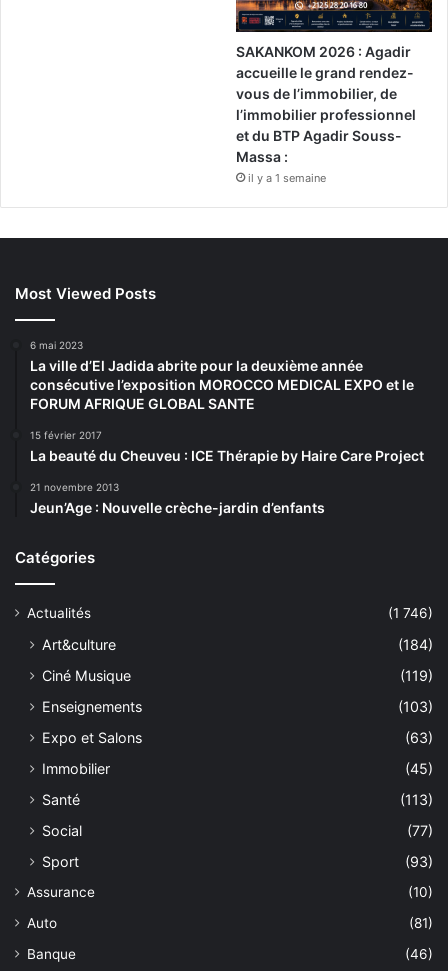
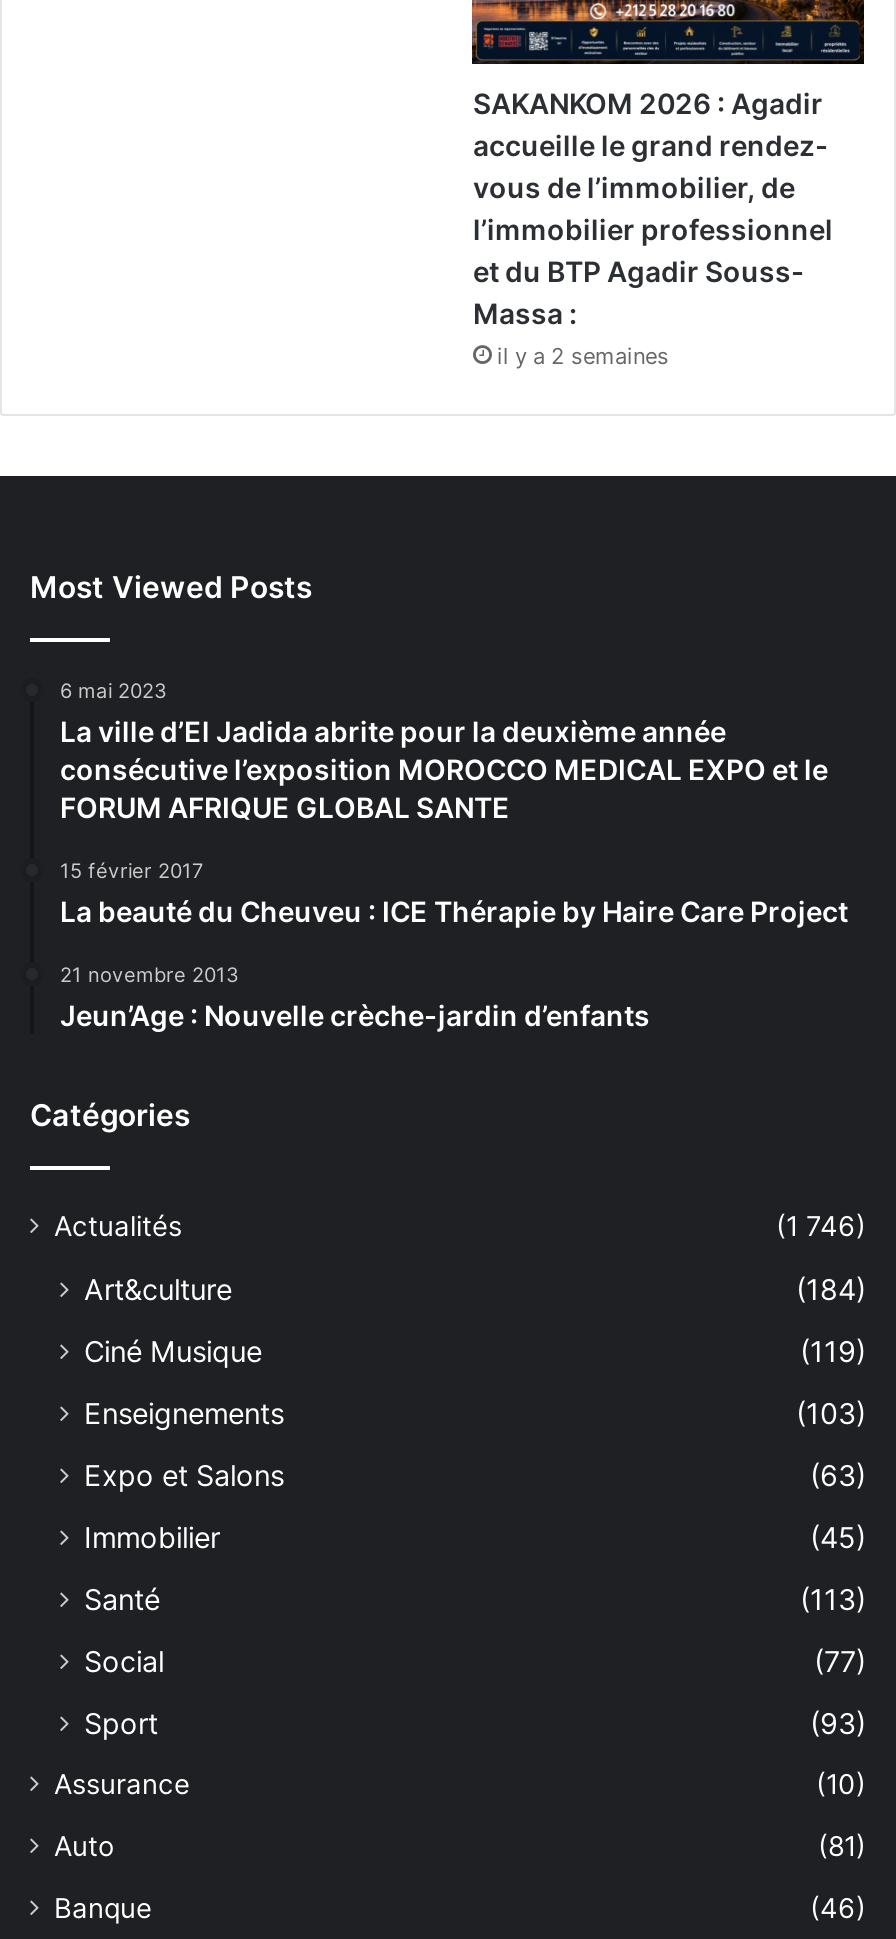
- il y a 1 semaine
+ il y a 2 semaines
